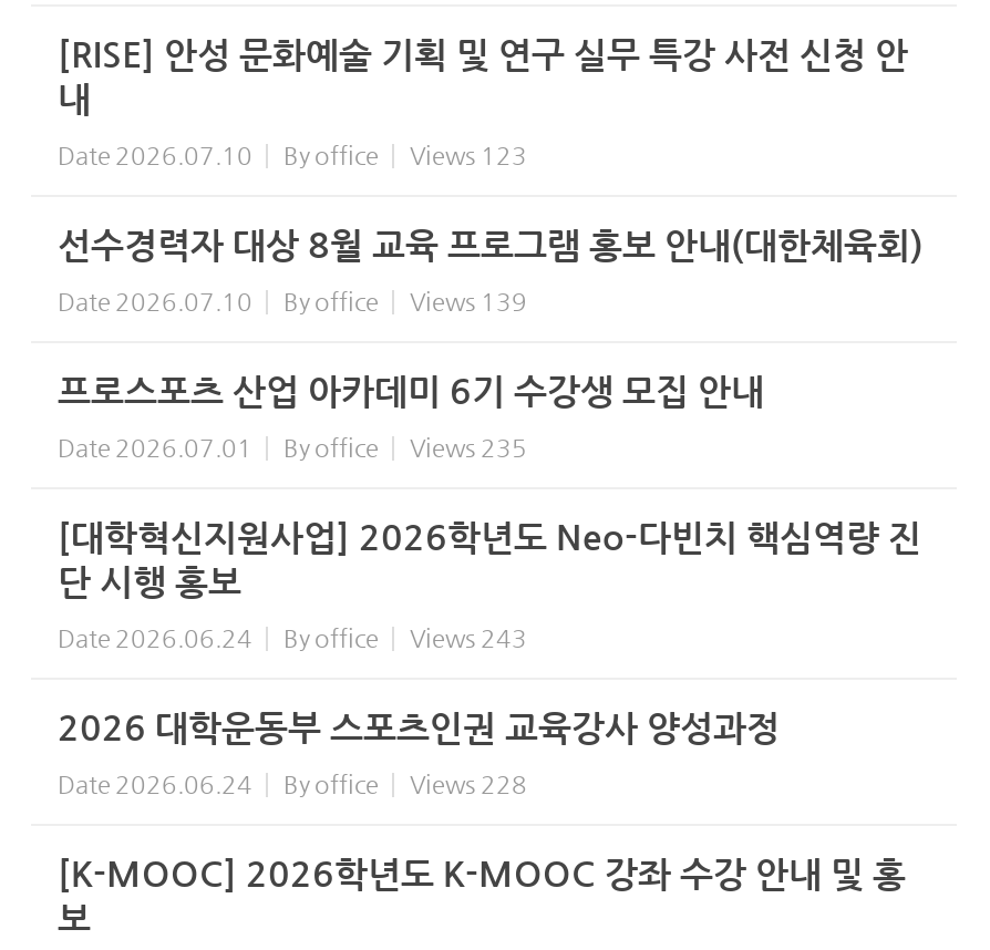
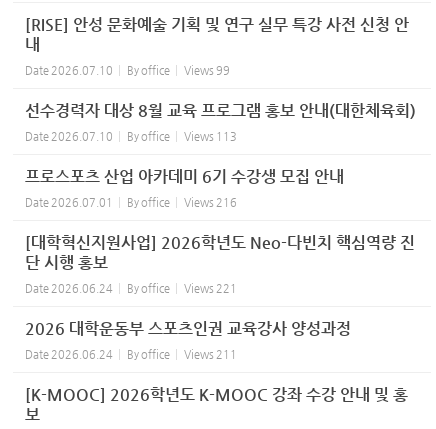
- Date 2026.07.10 By office Views 123
+ Date 2026.07.10 By office Views 99

- Date 2026.07.10 By office Views 139
+ Date 2026.07.10 By office Views 113

- Date 2026.07.01 By office Views 235
+ Date 2026.07.01 By office Views 216

- Date 2026.06.24 By office Views 243
+ Date 2026.06.24 By office Views 221

- Date 2026.06.24 By office Views 228
+ Date 2026.06.24 By office Views 211
